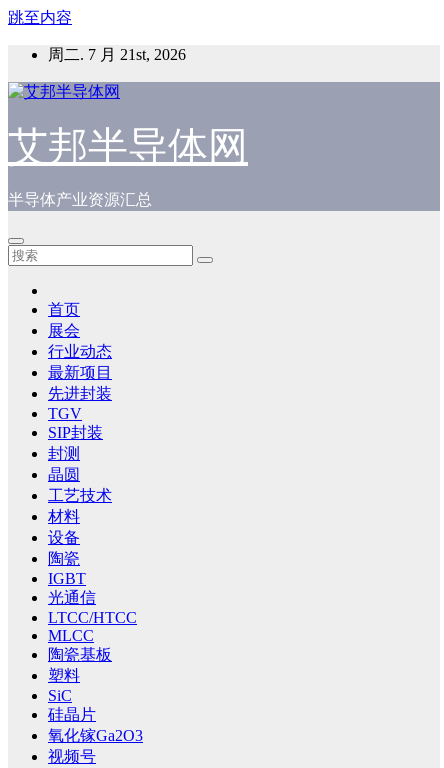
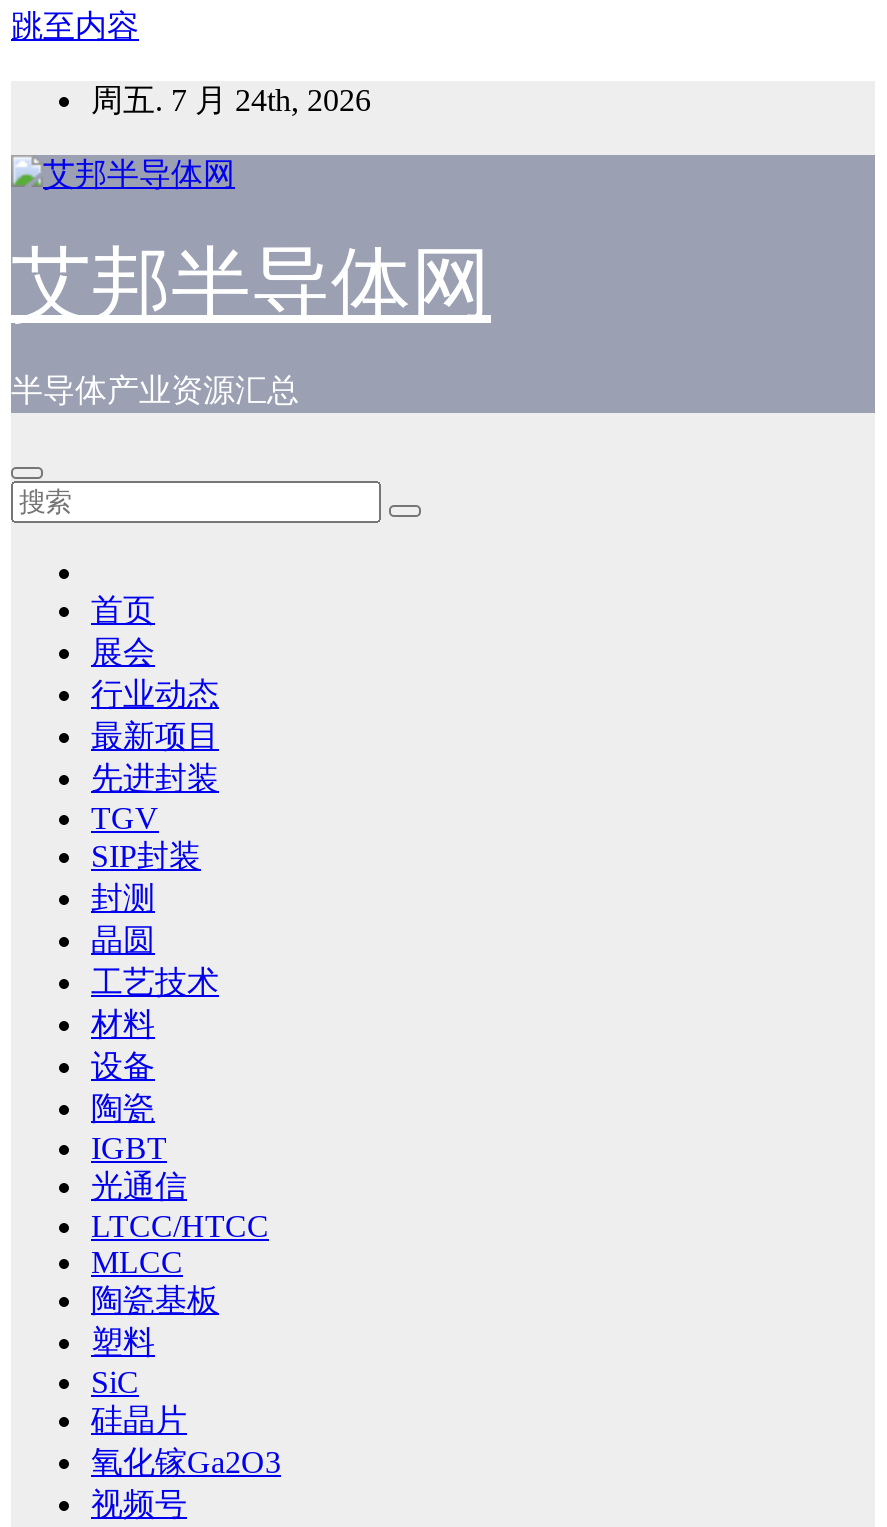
- 周二. 7 月 21st, 2026
+ 周五. 7 月 24th, 2026
